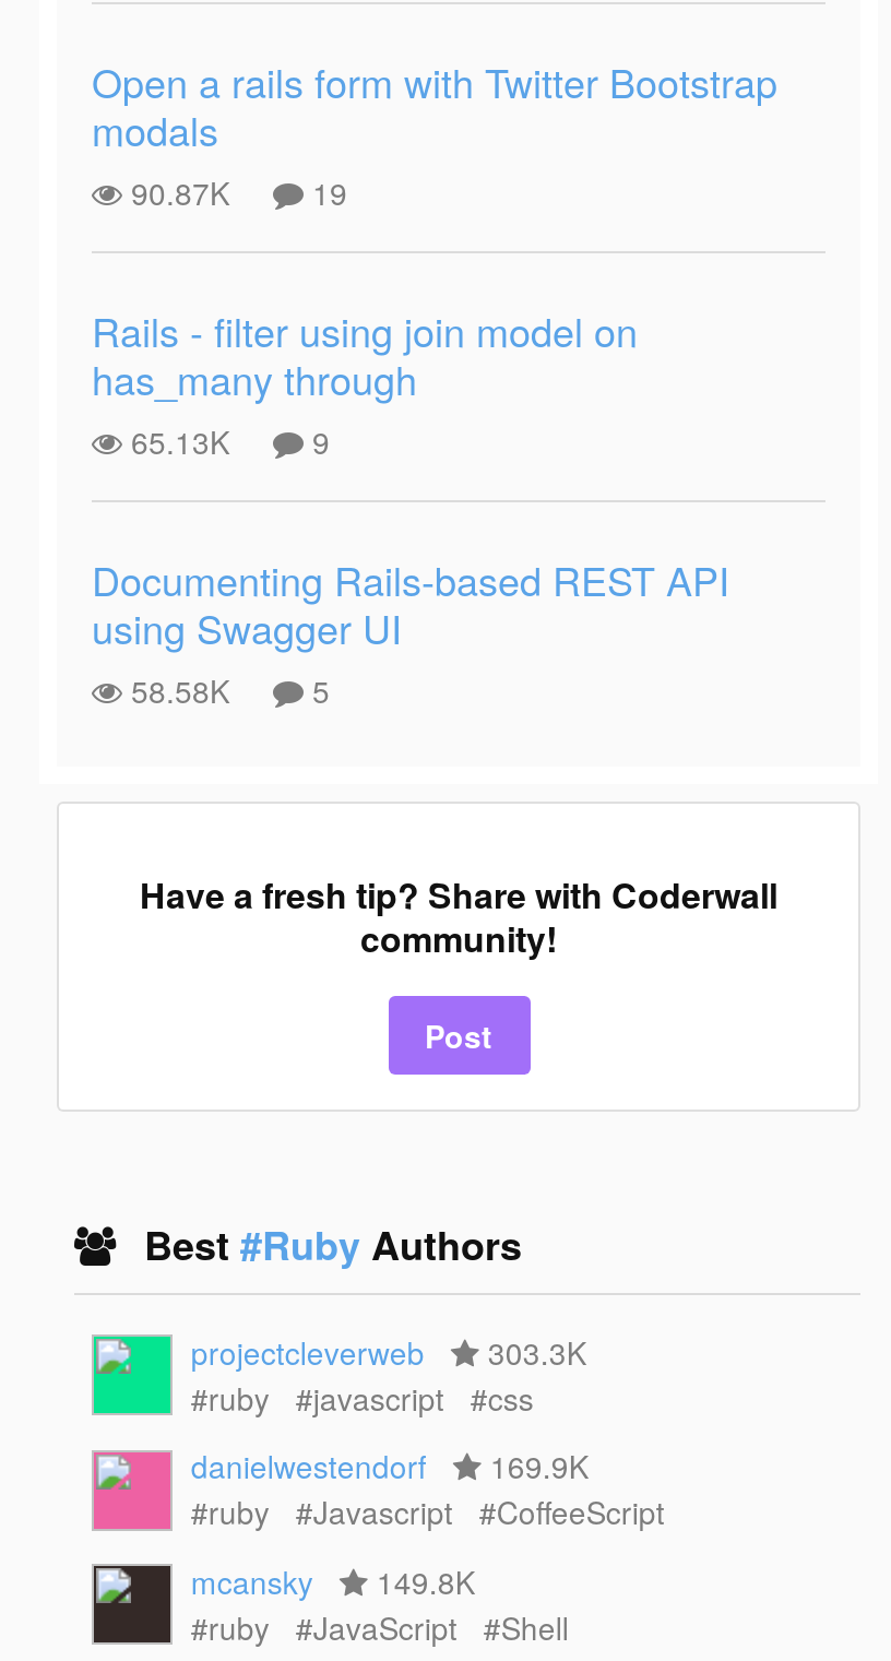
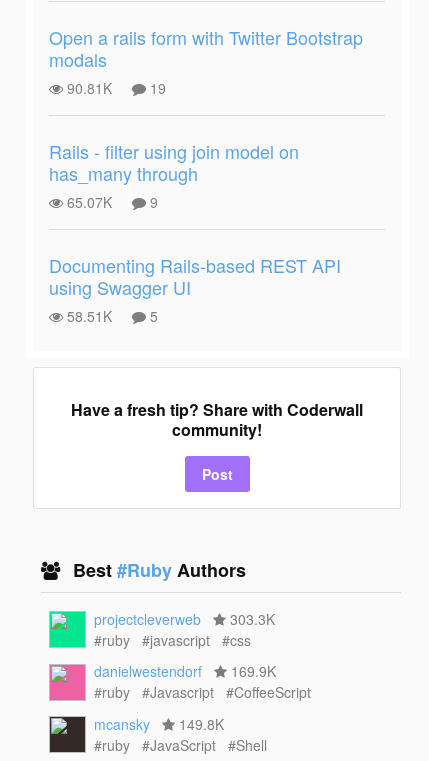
- 90.87K 19
+ 90.81K 19

- 65.13K 9
+ 65.07K 9

- 58.58K 5
+ 58.51K 5
